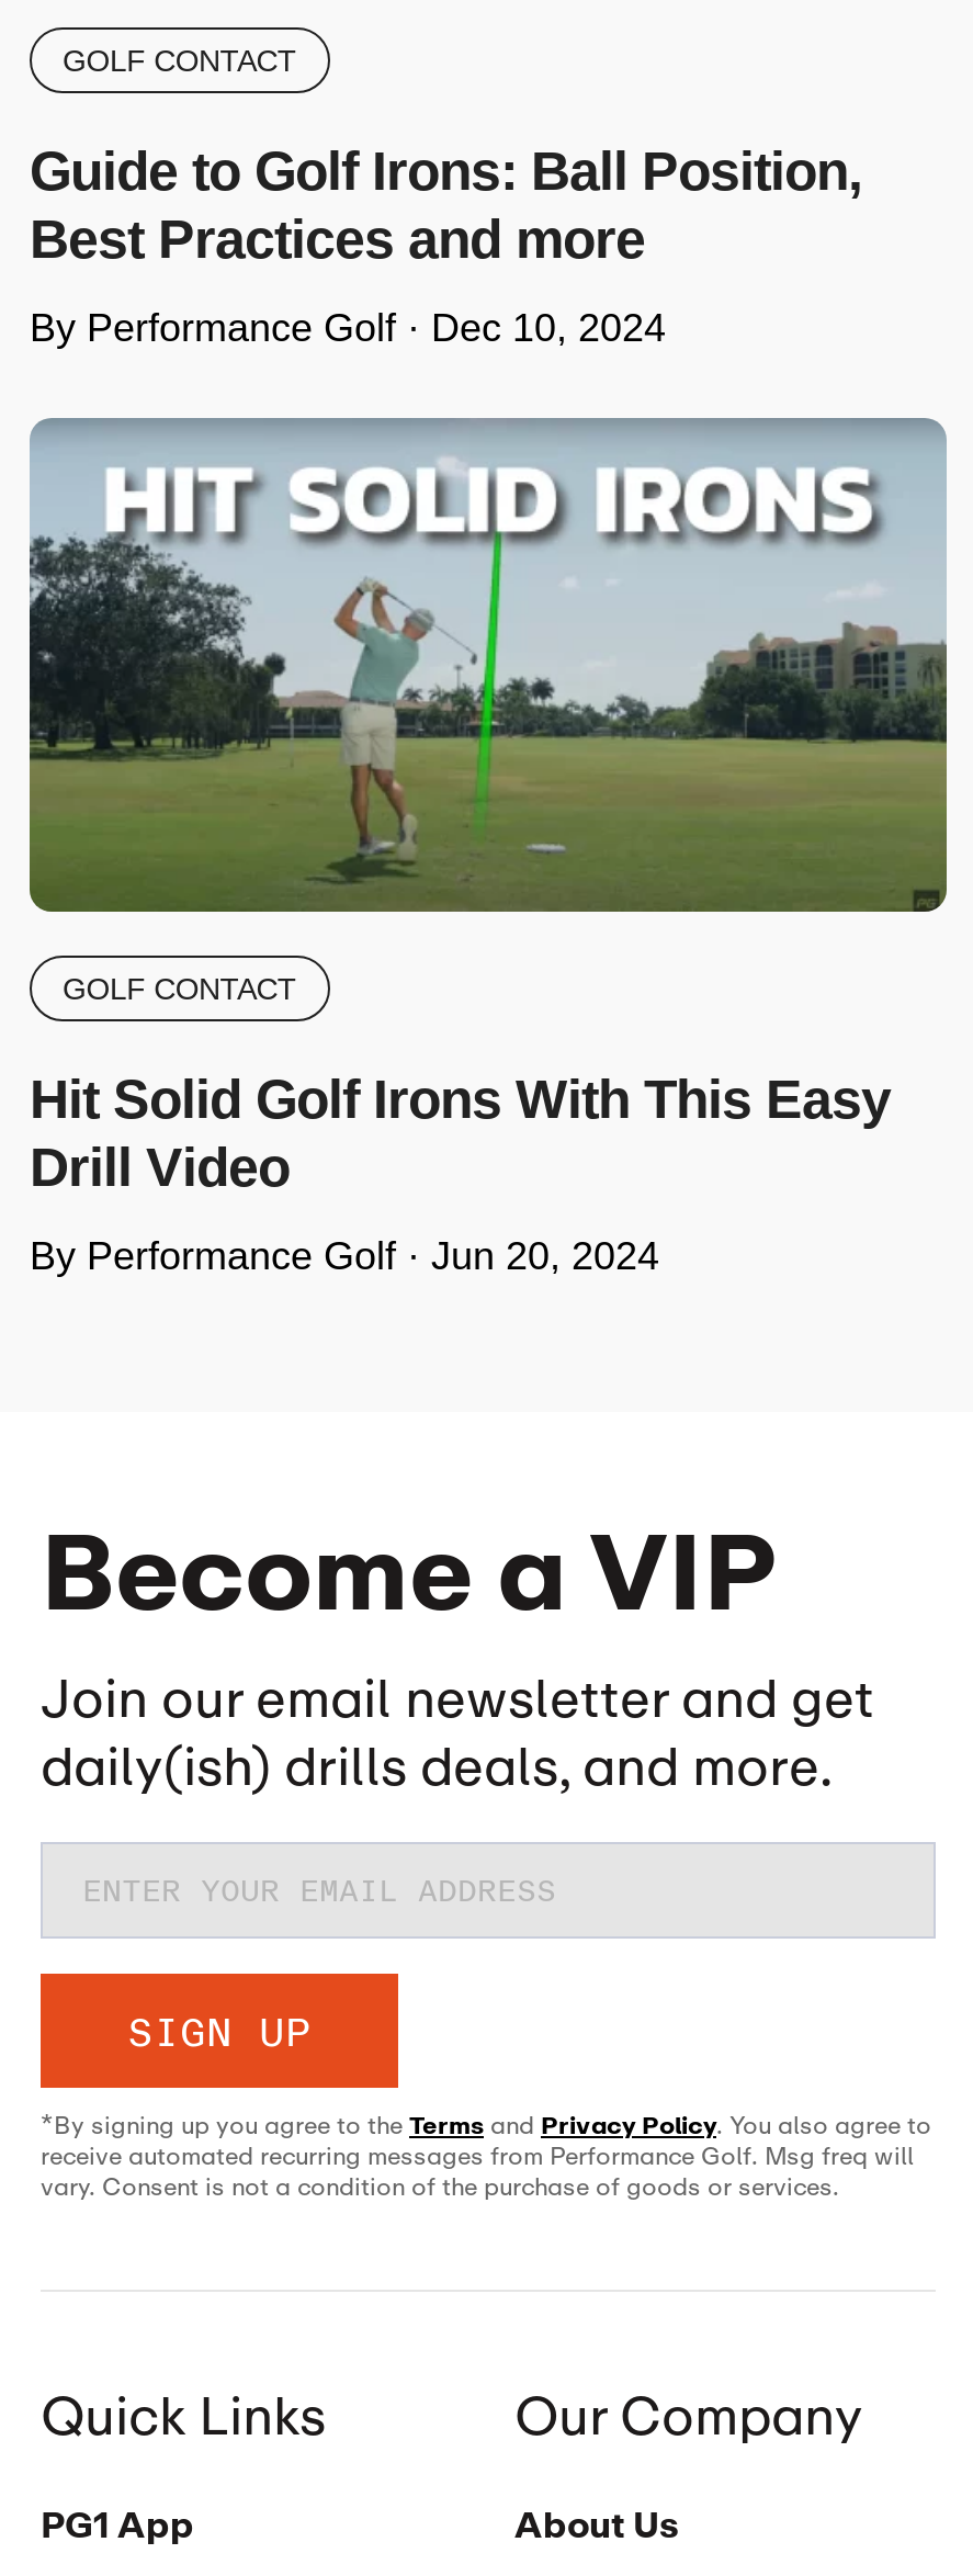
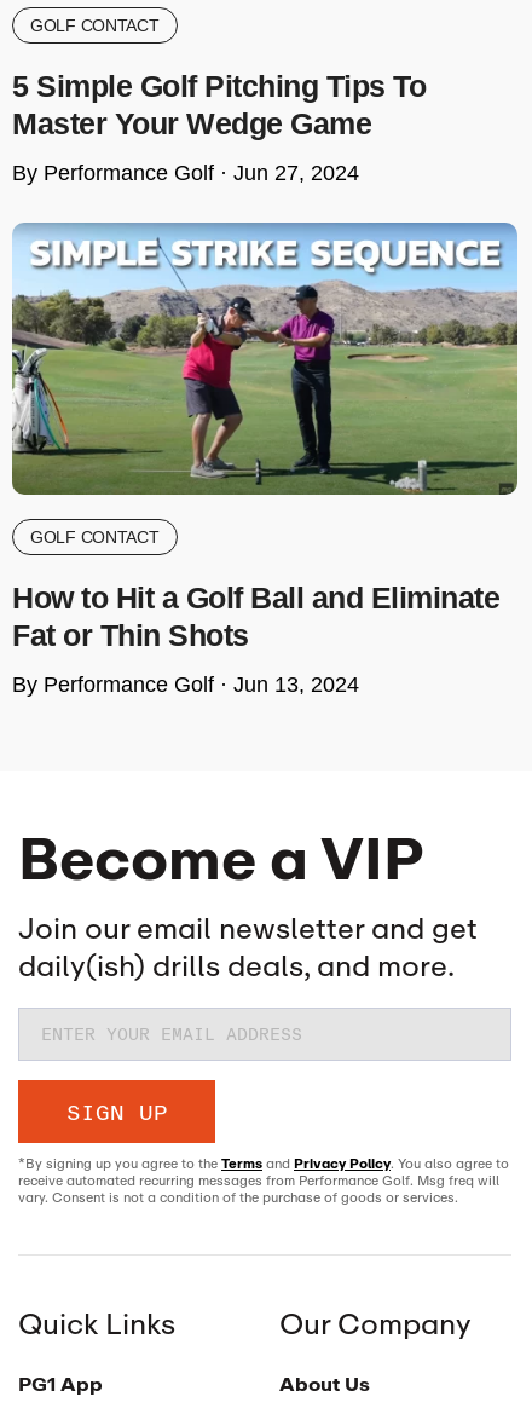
- Guide to Golf Irons: Ball Position,
- Best Practices and more
+ 5 Simple Golf Pitching Tips To
+ Master Your Wedge Game

- By Performance Golf · Dec 10, 2024
+ By Performance Golf · Jun 27, 2024

- [image]
+ [image]

- Hit Solid Golf Irons With This Easy
- Drill Video
+ How to Hit a Golf Ball and Eliminate
+ Fat or Thin Shots

- By Performance Golf · Jun 20, 2024
+ By Performance Golf · Jun 13, 2024
